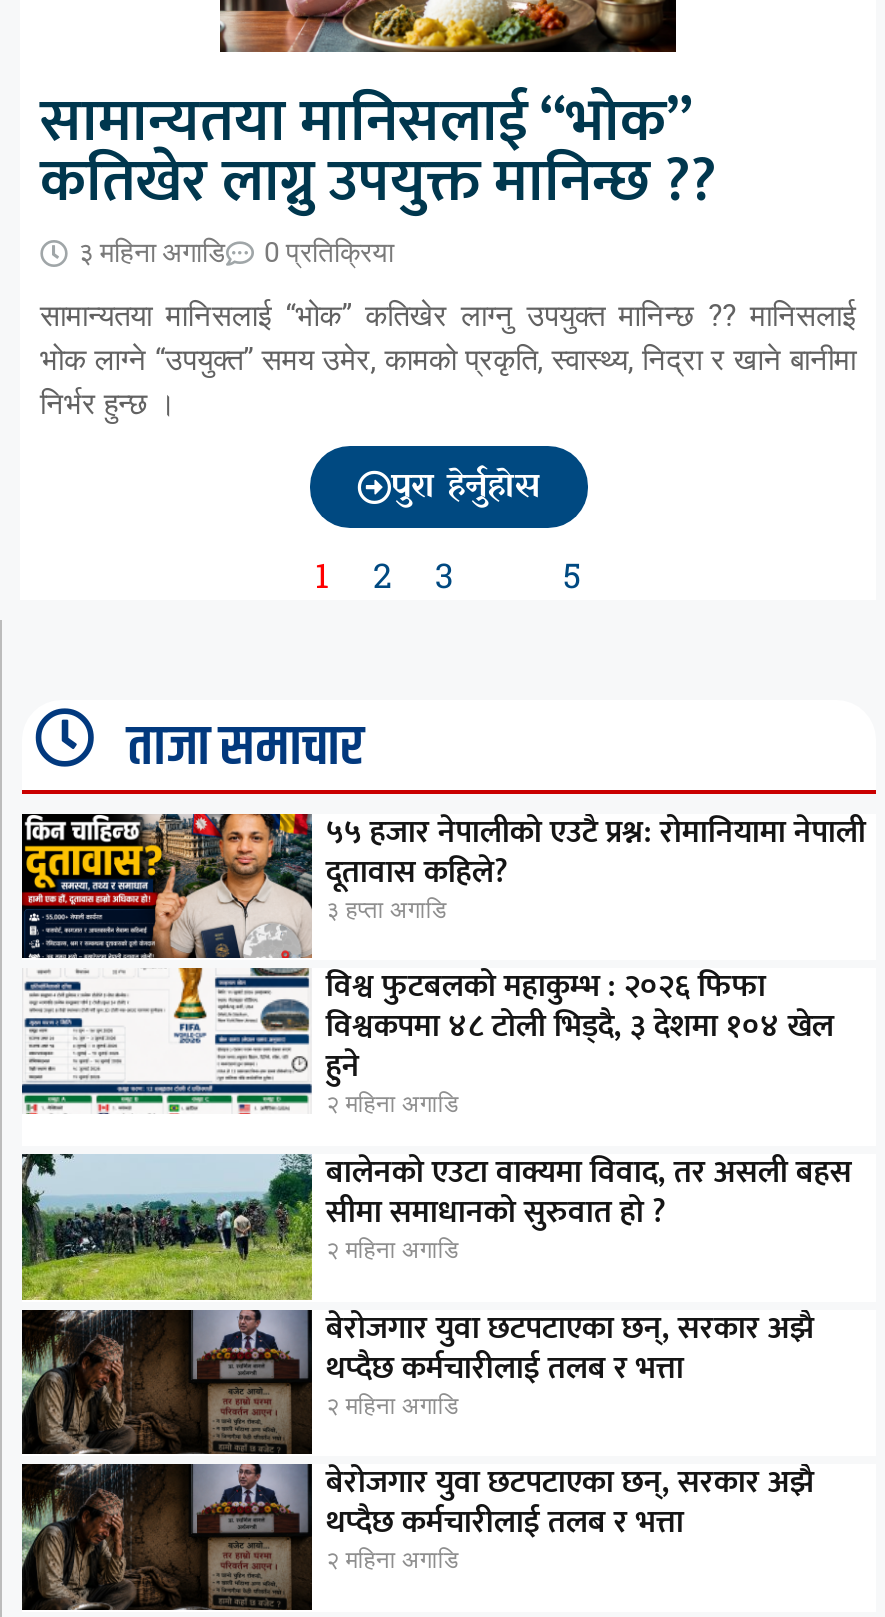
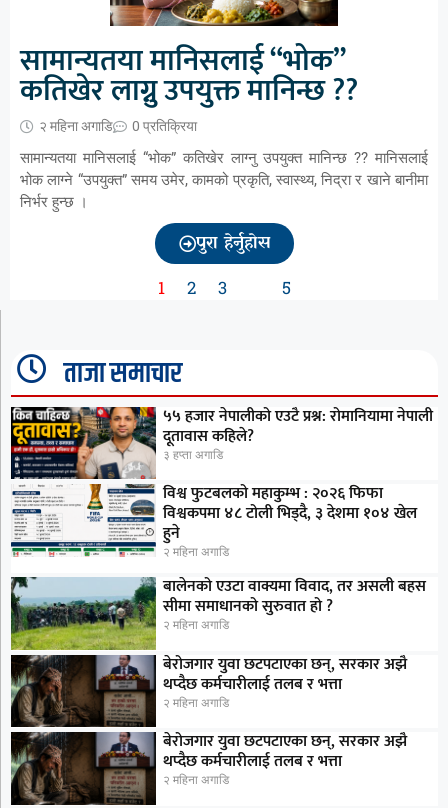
- ३ महिना अगाडि 0 प्रतिक्रिया
+ २ महिना अगाडि 0 प्रतिक्रिया
